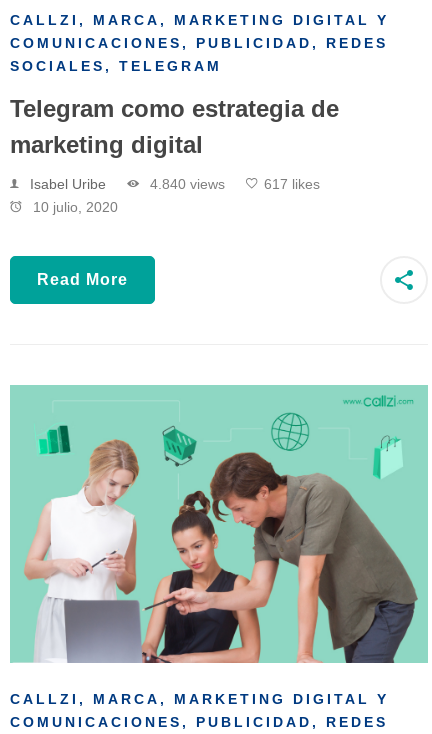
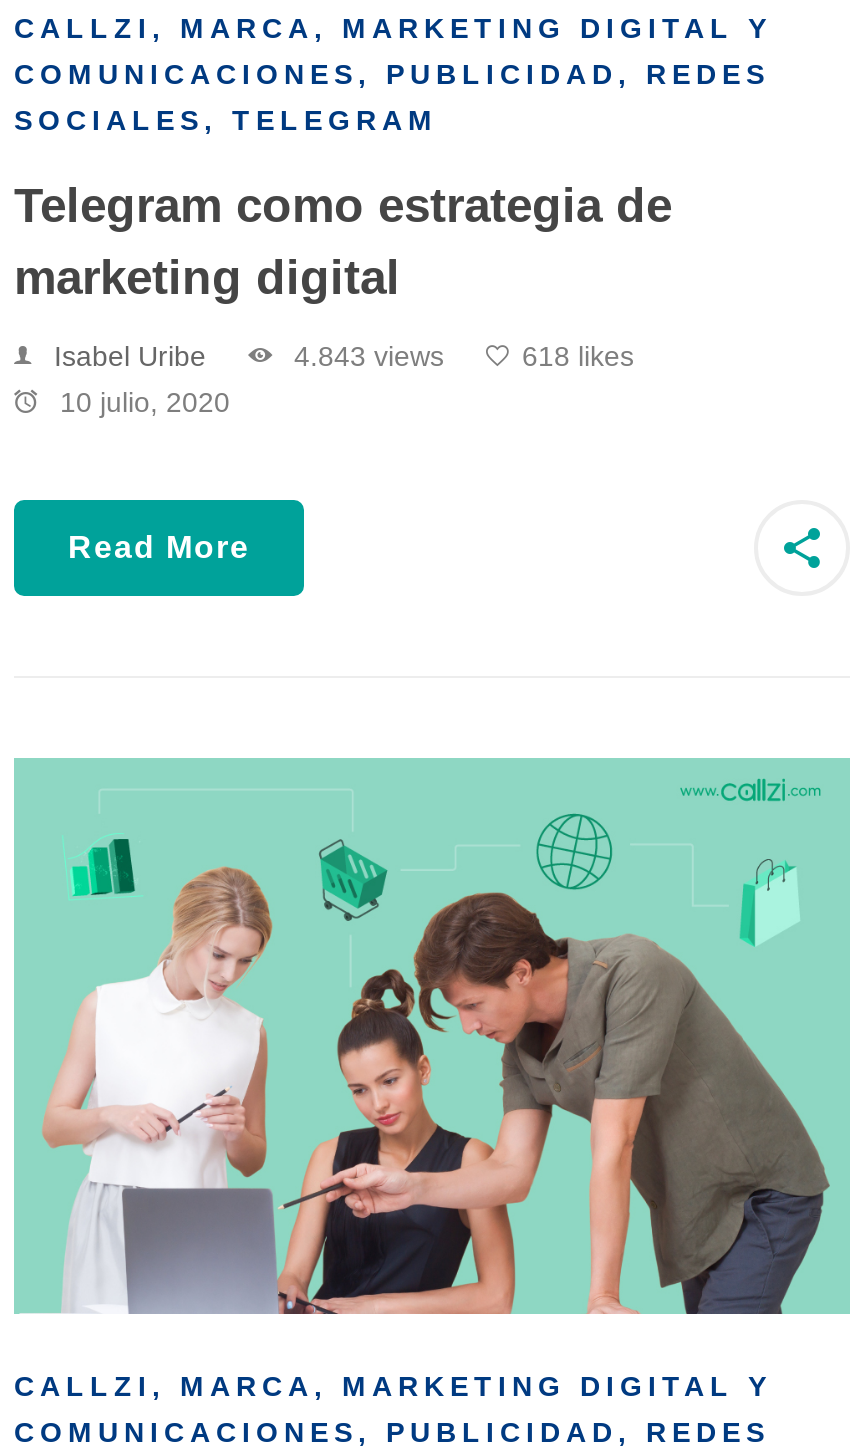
- 4.840 views
+ 4.843 views

- 617 likes
+ 618 likes
